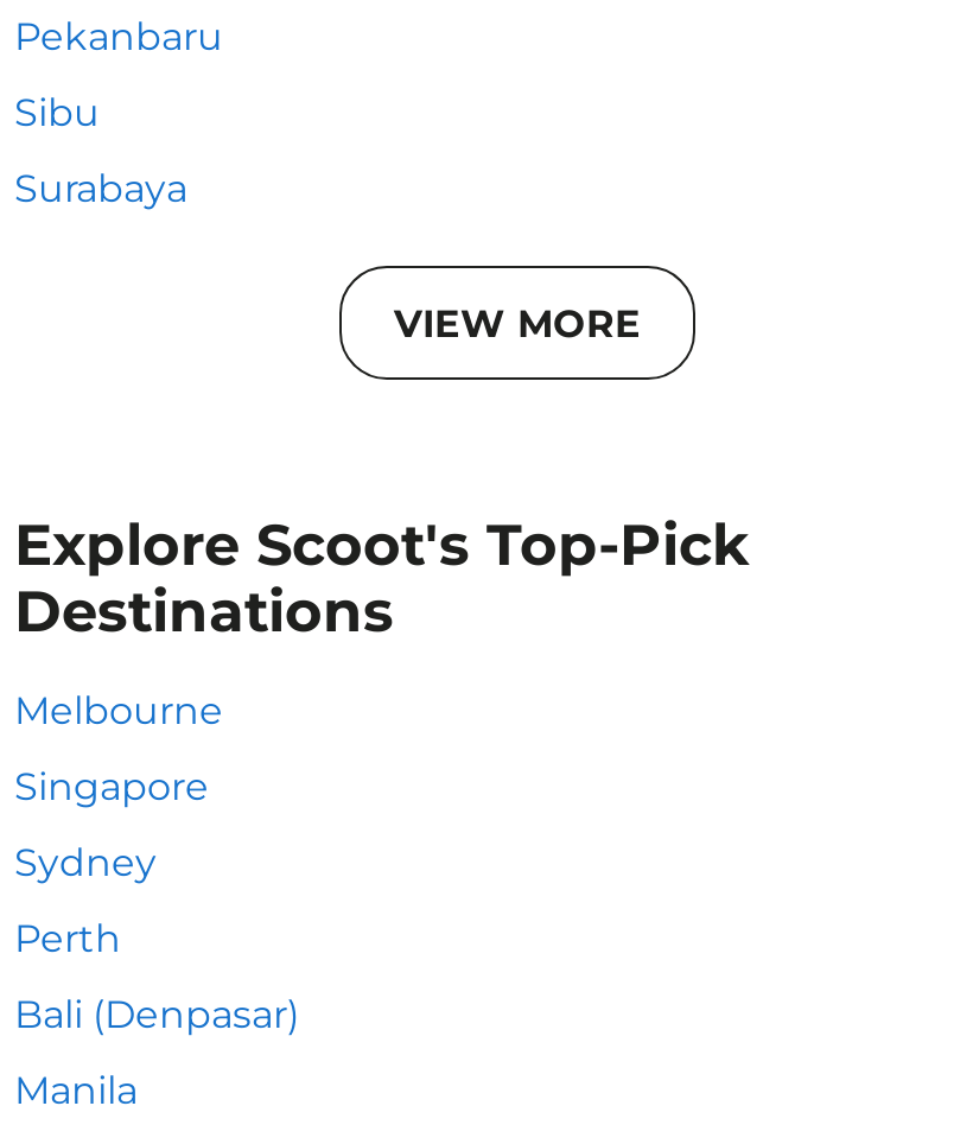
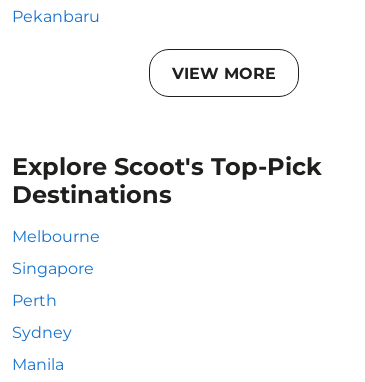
- Sibu
- Surabaya

moved down: Sydney

- Bali (Denpasar)
